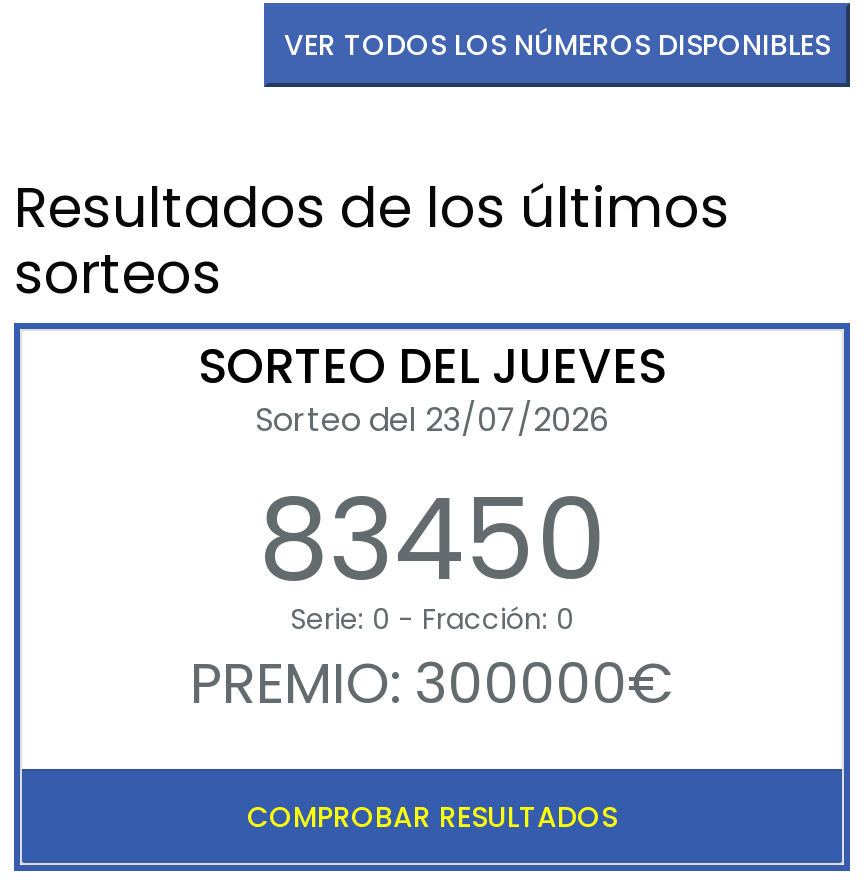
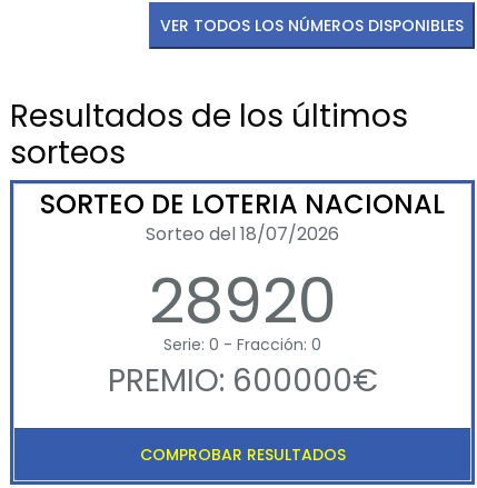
- SORTEO DEL JUEVES
- Sorteo del 23/07/2026
- 83450
+ SORTEO DE LOTERIA NACIONAL
+ Sorteo del 18/07/2026
+ 28920

- PREMIO: 300000€
+ PREMIO: 600000€
